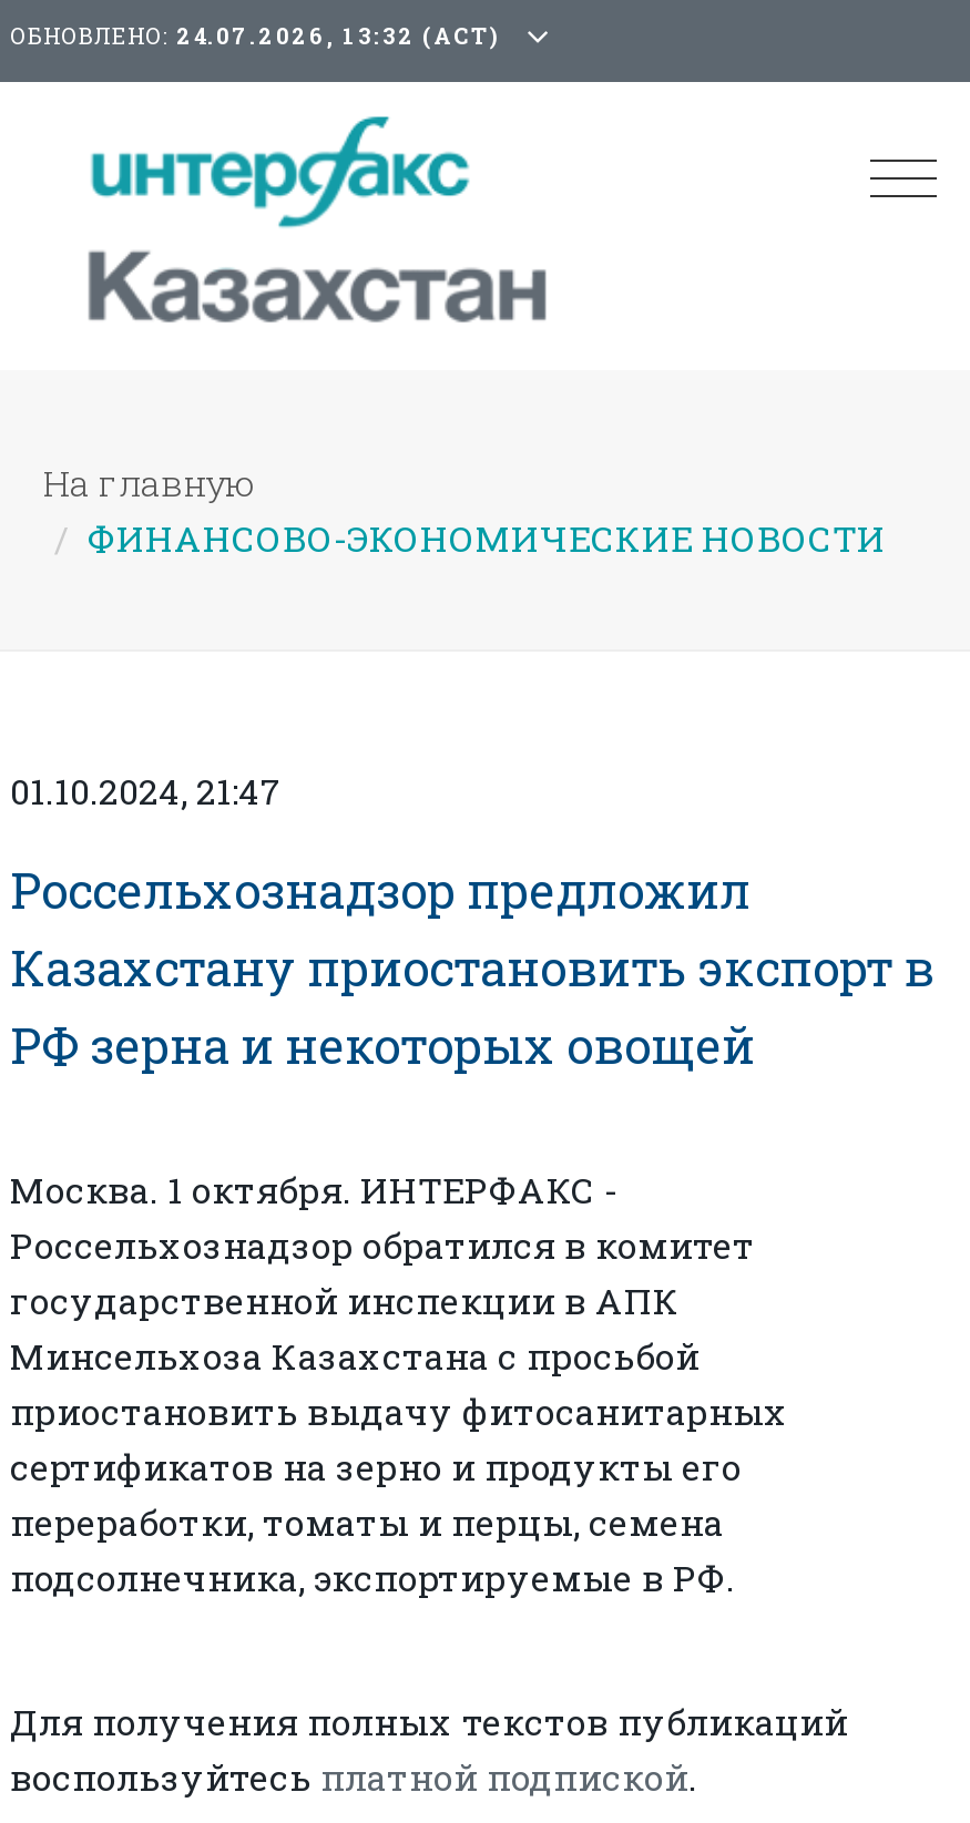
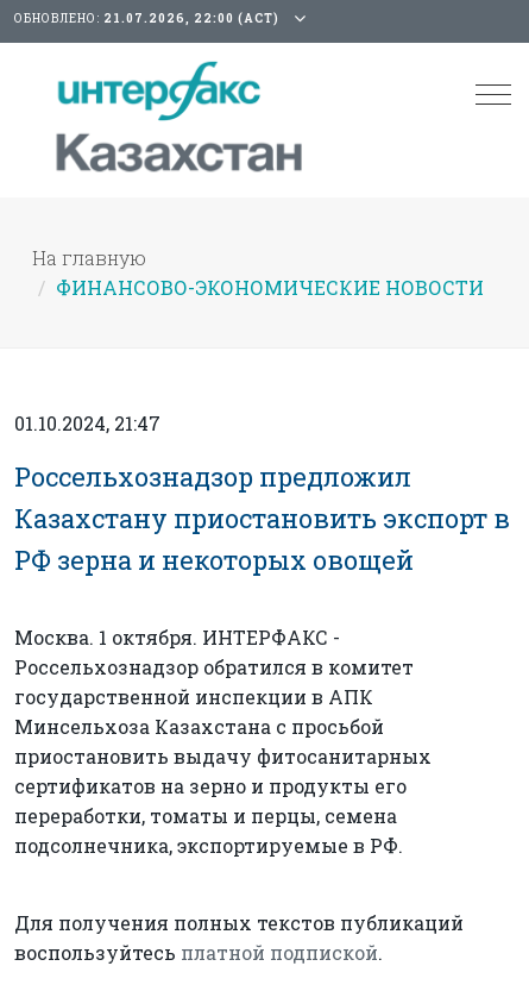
- ОБНОВЛЕНО: 24.07.2026, 13:32 (АСТ)
+ ОБНОВЛЕНО: 21.07.2026, 22:00 (АСТ)
